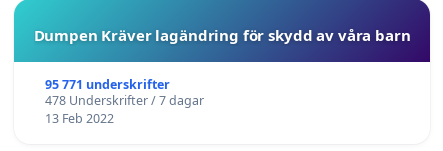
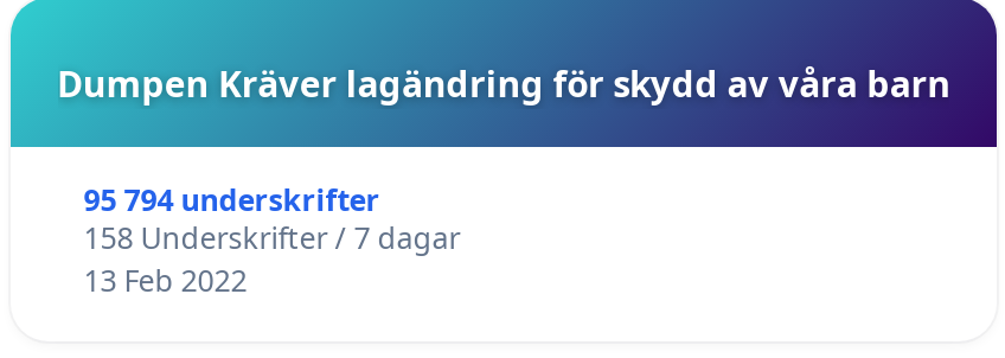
- 95 771 underskrifter
+ 95 794 underskrifter

- 478 Underskrifter / 7 dagar
+ 158 Underskrifter / 7 dagar
